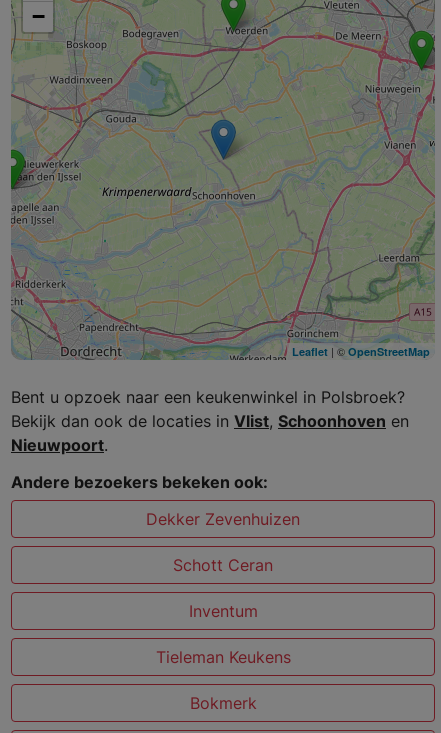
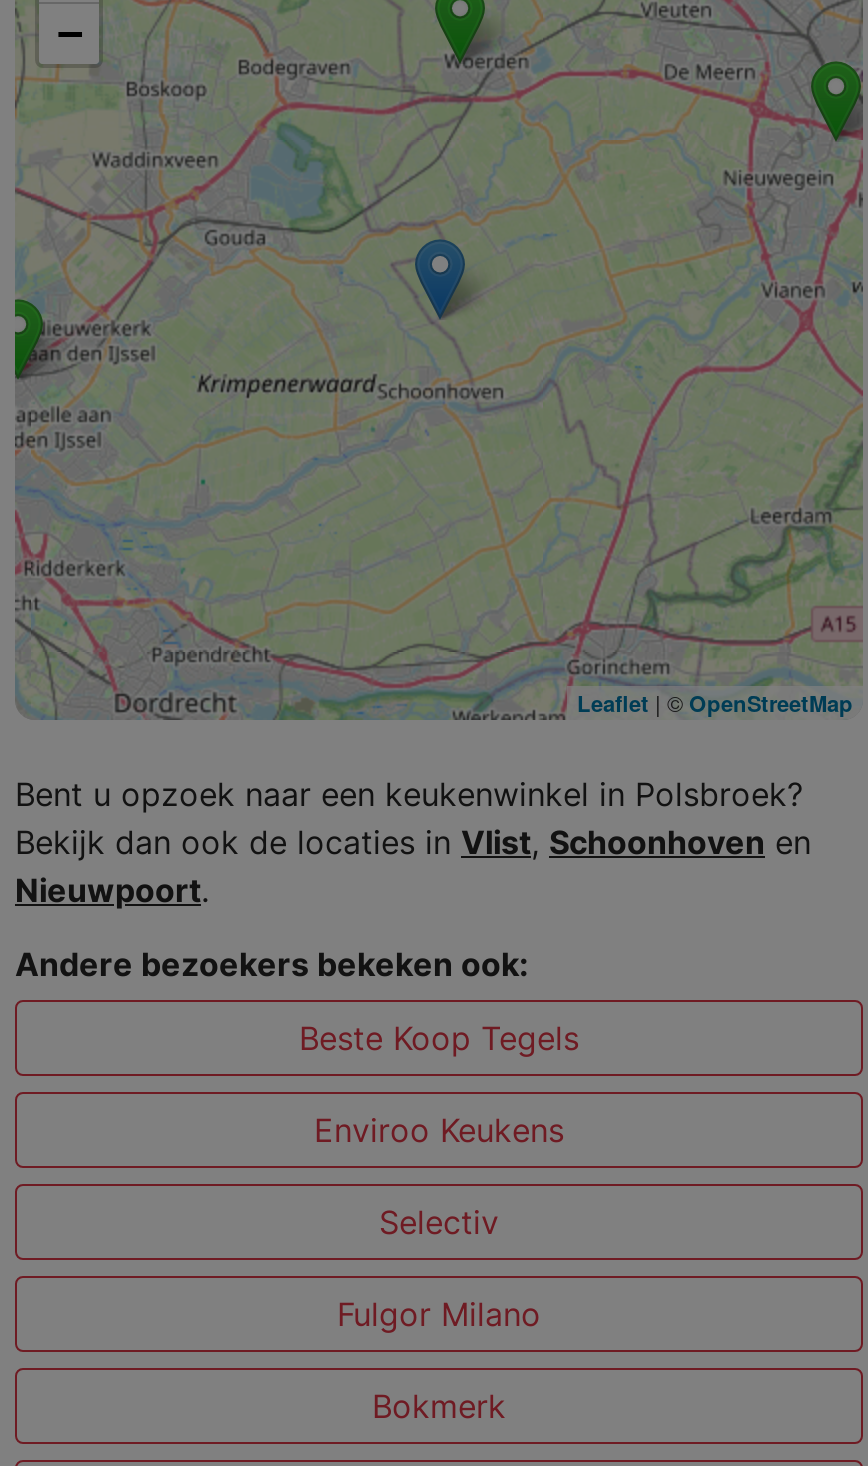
- Dekker Zevenhuizen
+ Beste Koop Tegels

- Schott Ceran
+ Enviroo Keukens

- Inventum
+ Selectiv

- Tieleman Keukens
+ Fulgor Milano
